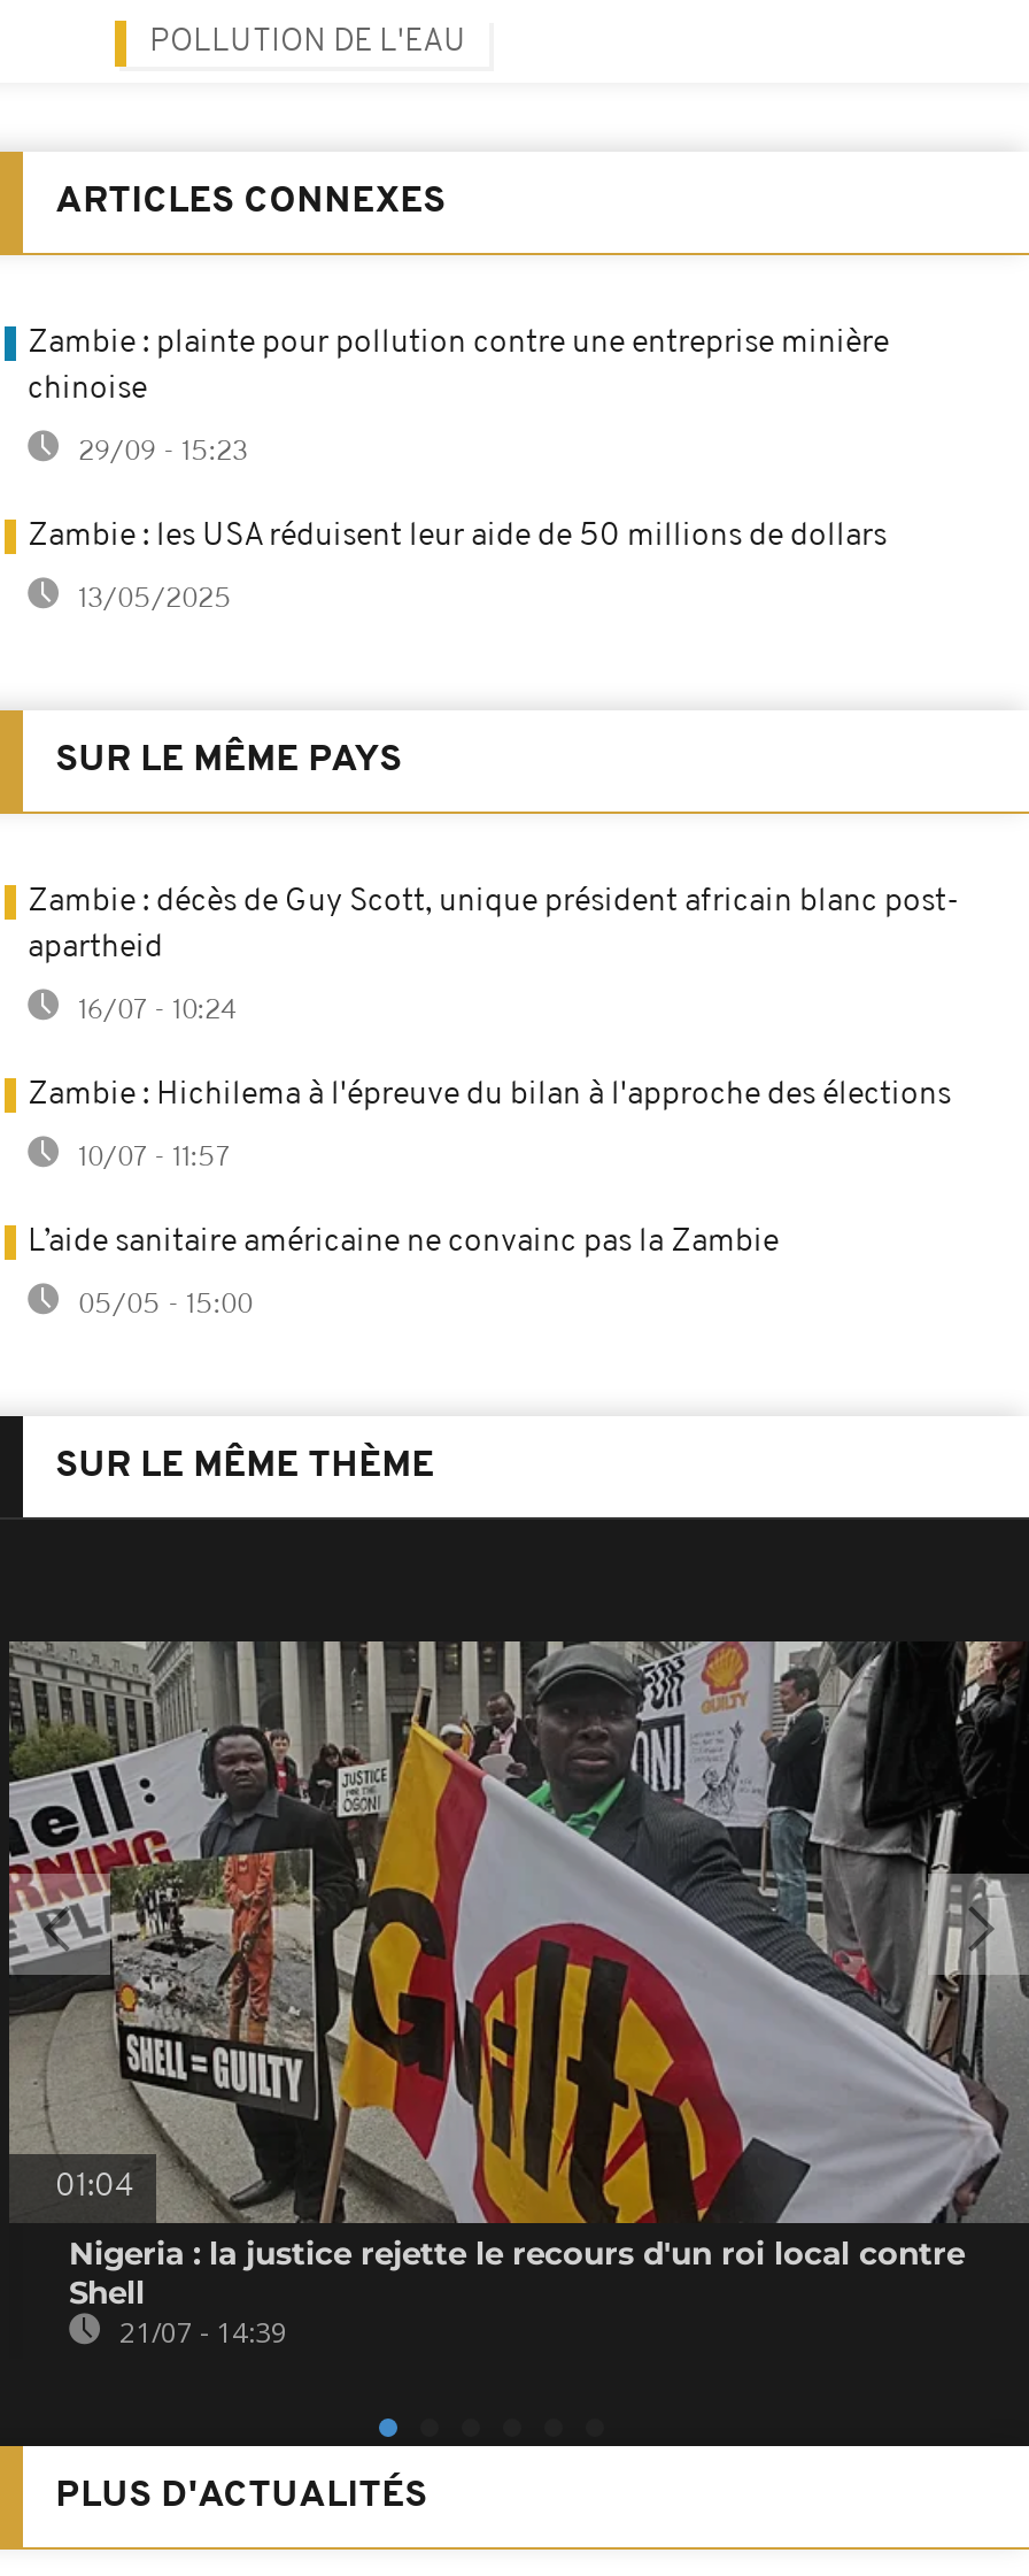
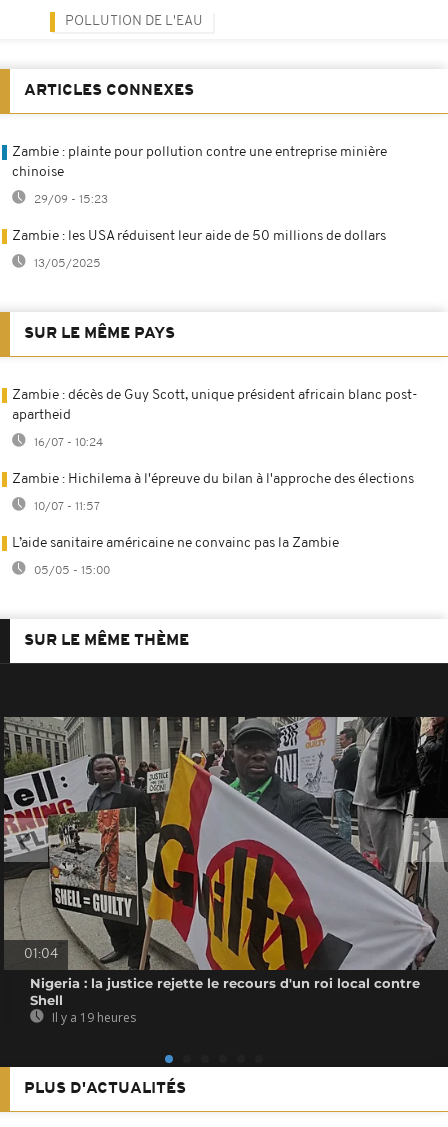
- 21/07 - 14:39
+ Il y a 19 heures
